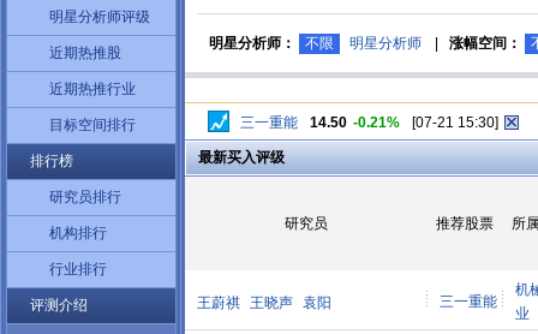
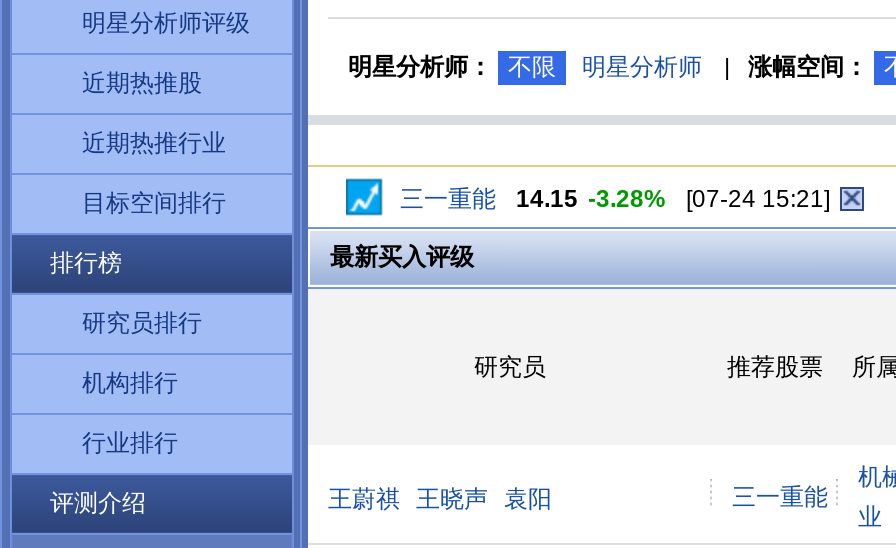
- 14.50 -0.21%
+ 14.15 -3.28%

- [07-21 15:30]
+ [07-24 15:21]
